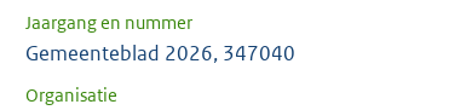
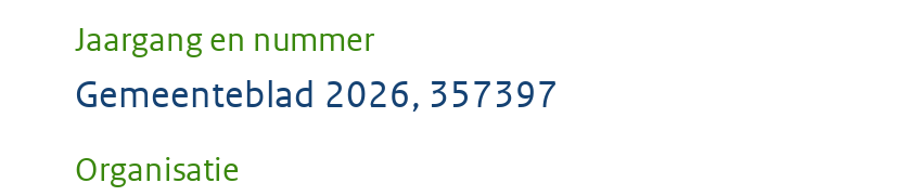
- Gemeenteblad 2026, 347040
+ Gemeenteblad 2026, 357397
